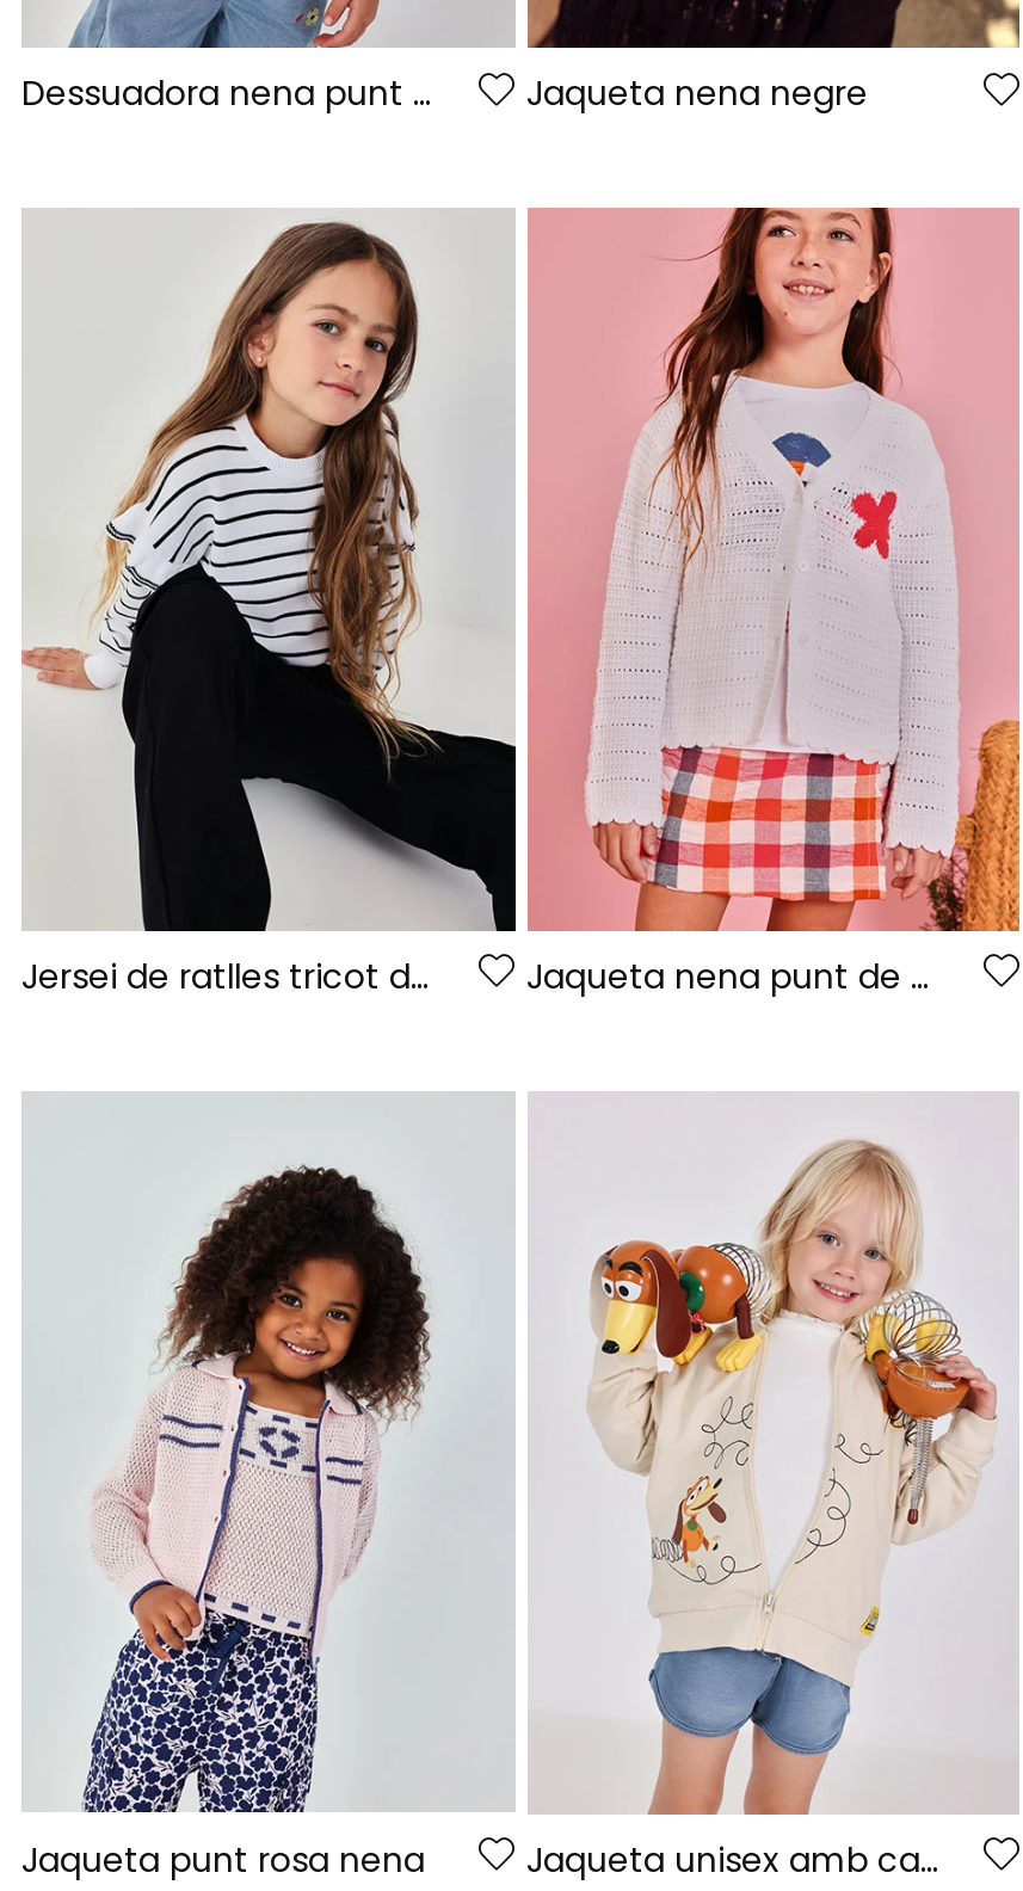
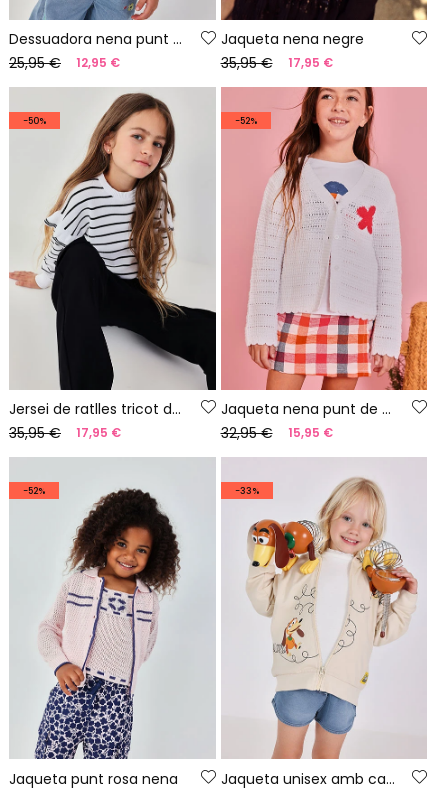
+ 25,95 €
+ 12,95 €

+ -50%

+ 35,95 €
+ 17,95 €

+ -52%

+ 35,95 €
+ 17,95 €

+ -52%

+ 32,95 €
+ 15,95 €

+ -33%
